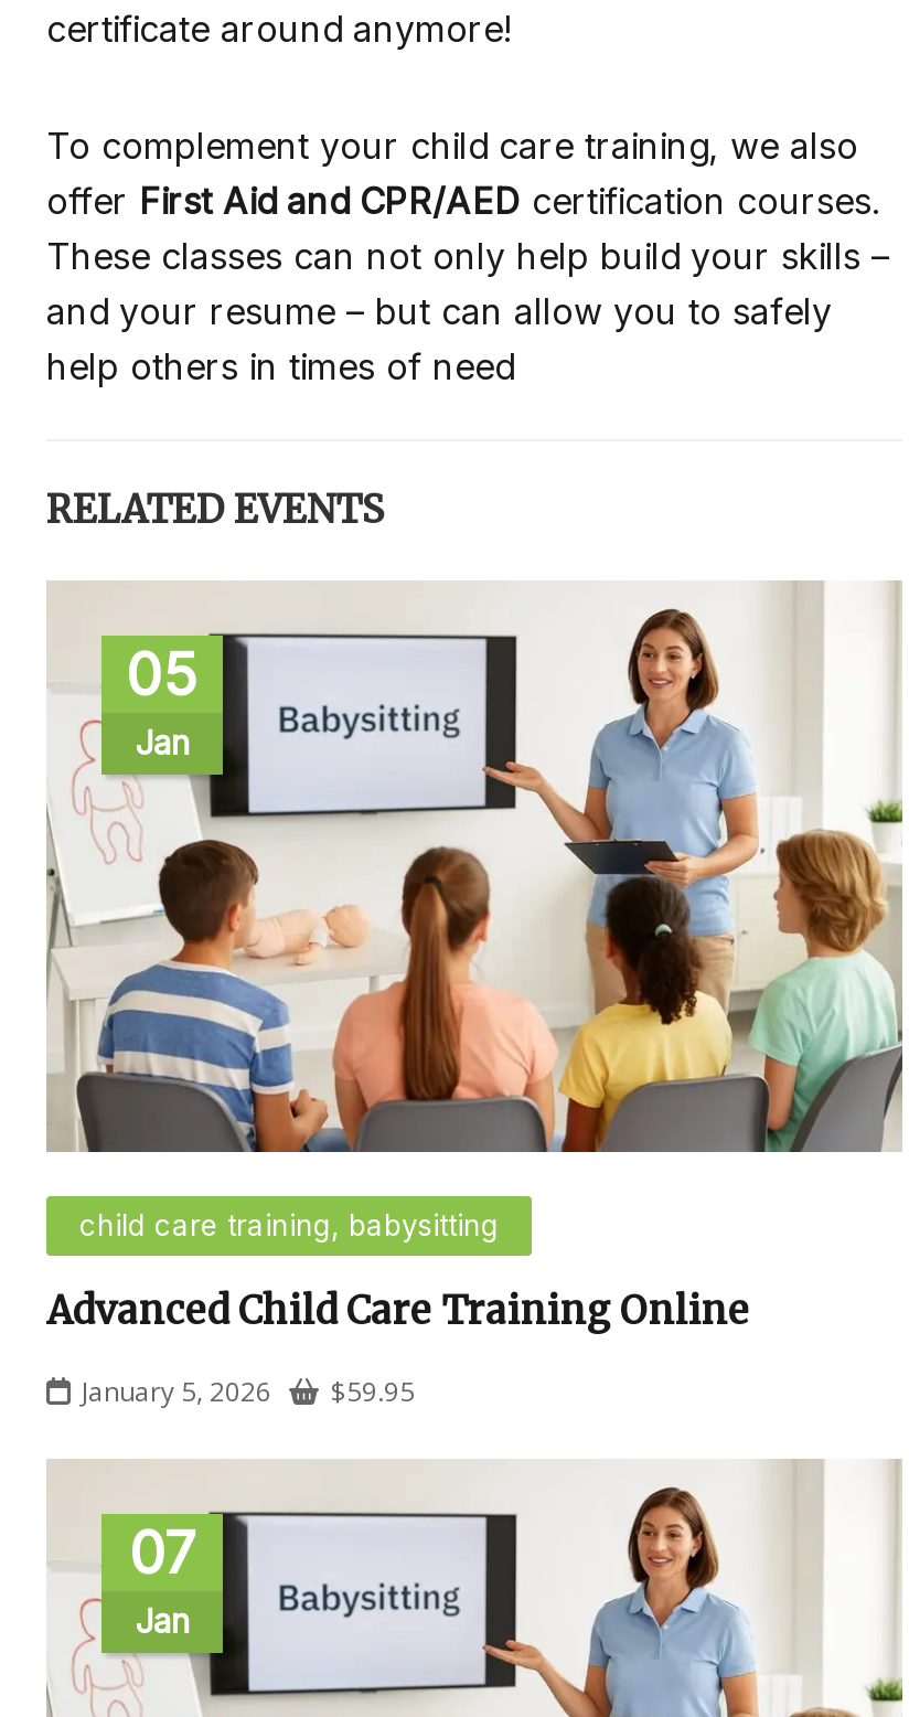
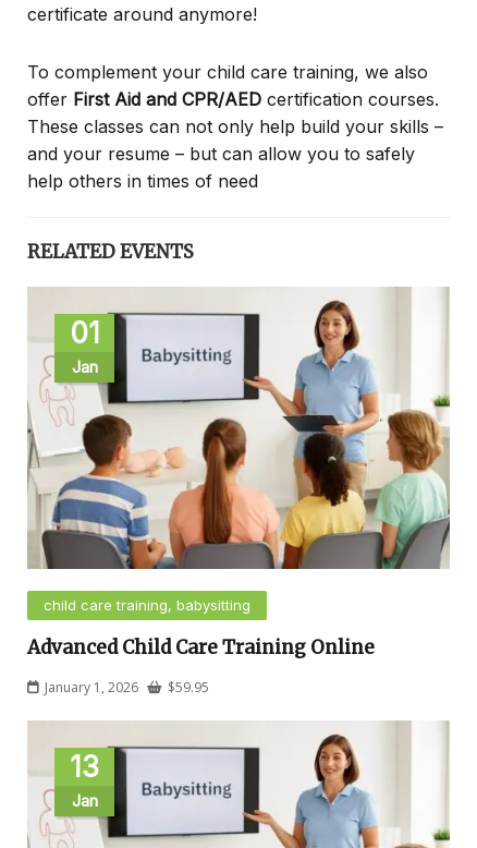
- 05
+ 01

- January 5, 2026 $59.95
+ January 1, 2026 $59.95

- 07
+ 13
